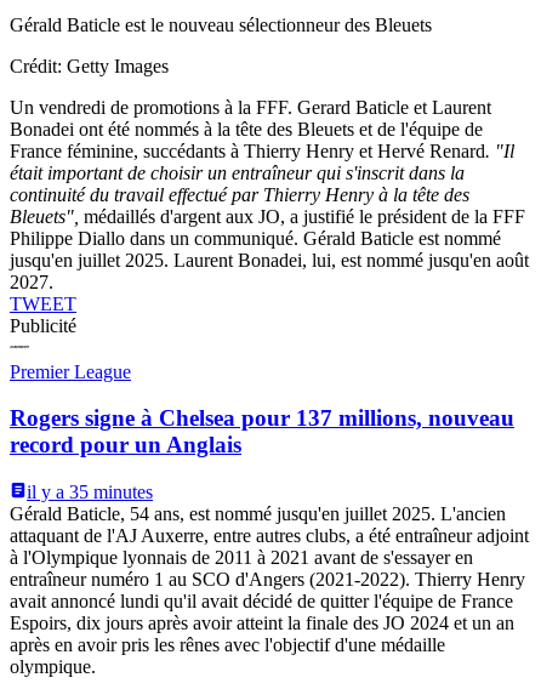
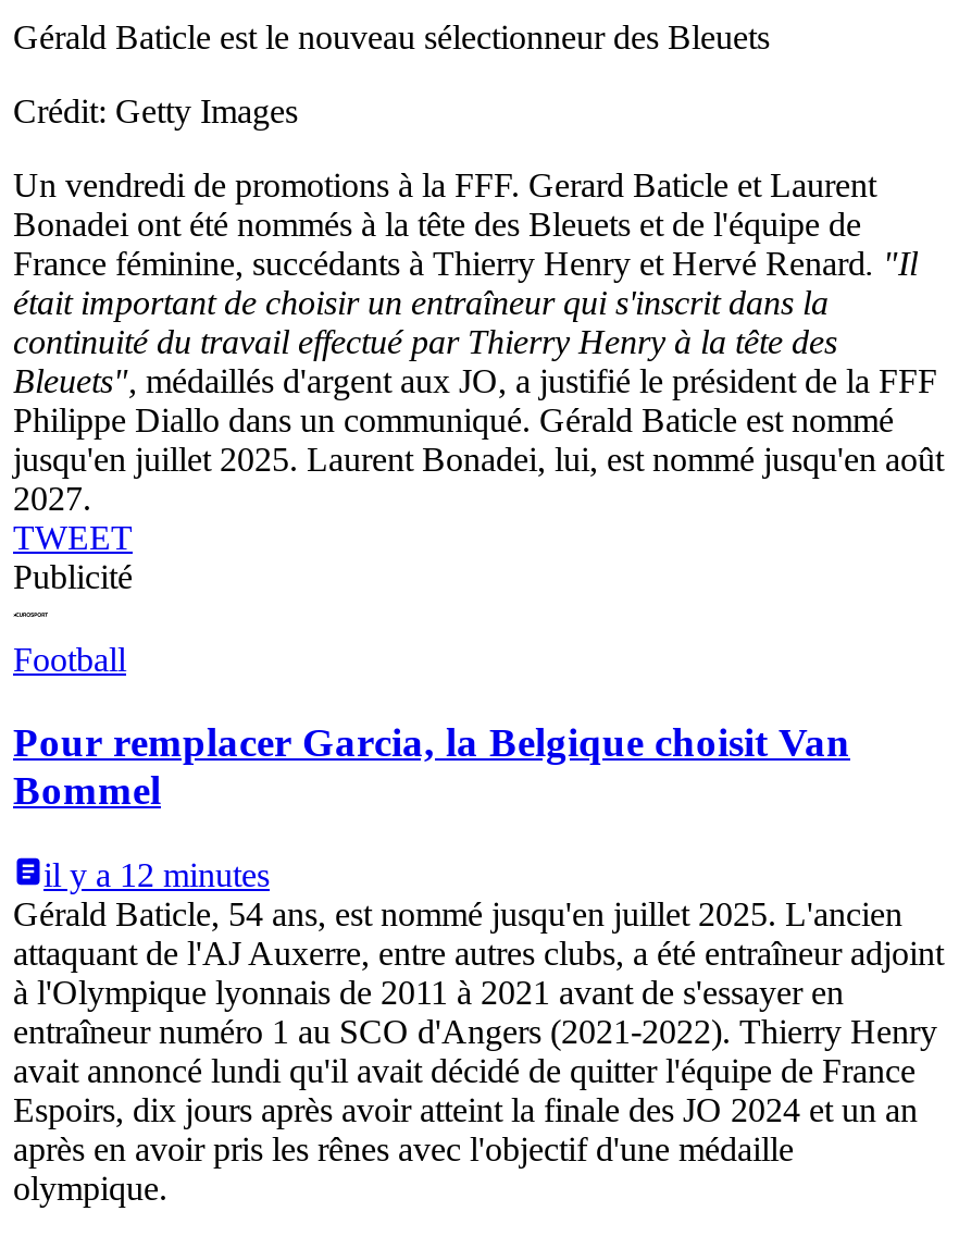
- Premier League
+ Football

- Rogers signe à Chelsea pour 137 millions, nouveau
- record pour un Anglais
+ Pour remplacer Garcia, la Belgique choisit Van
+ Bommel

- il y a 35 minutes
+ il y a 12 minutes
